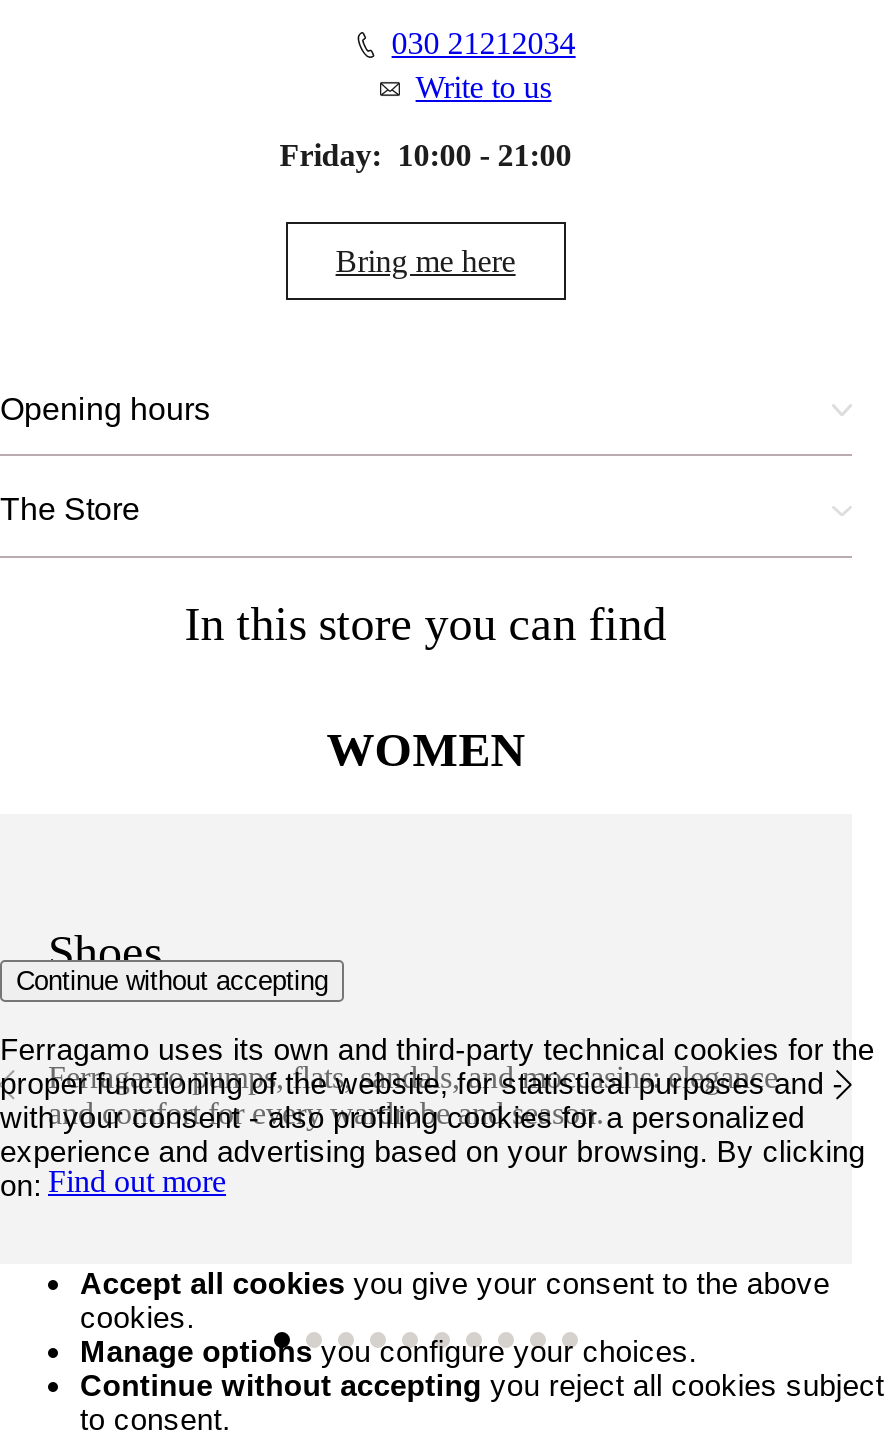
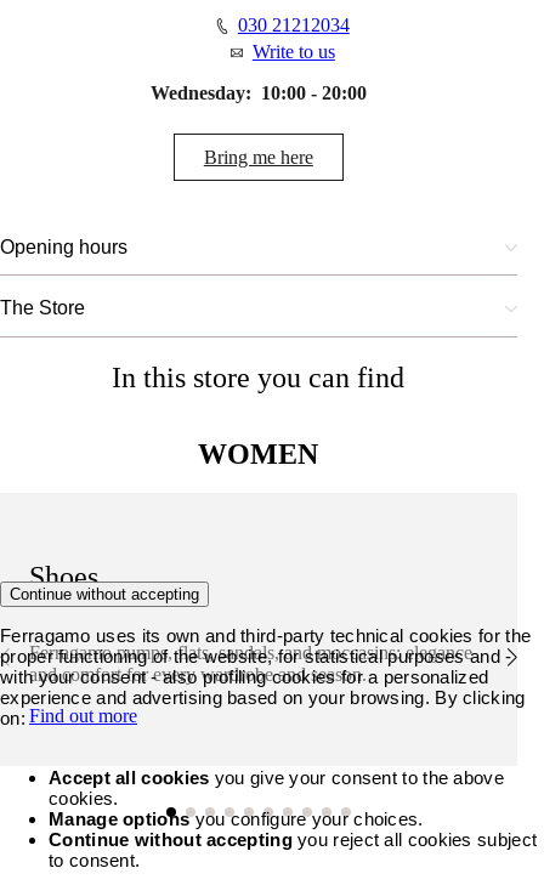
- Friday: 10:00 - 21:00
+ Wednesday: 10:00 - 20:00
